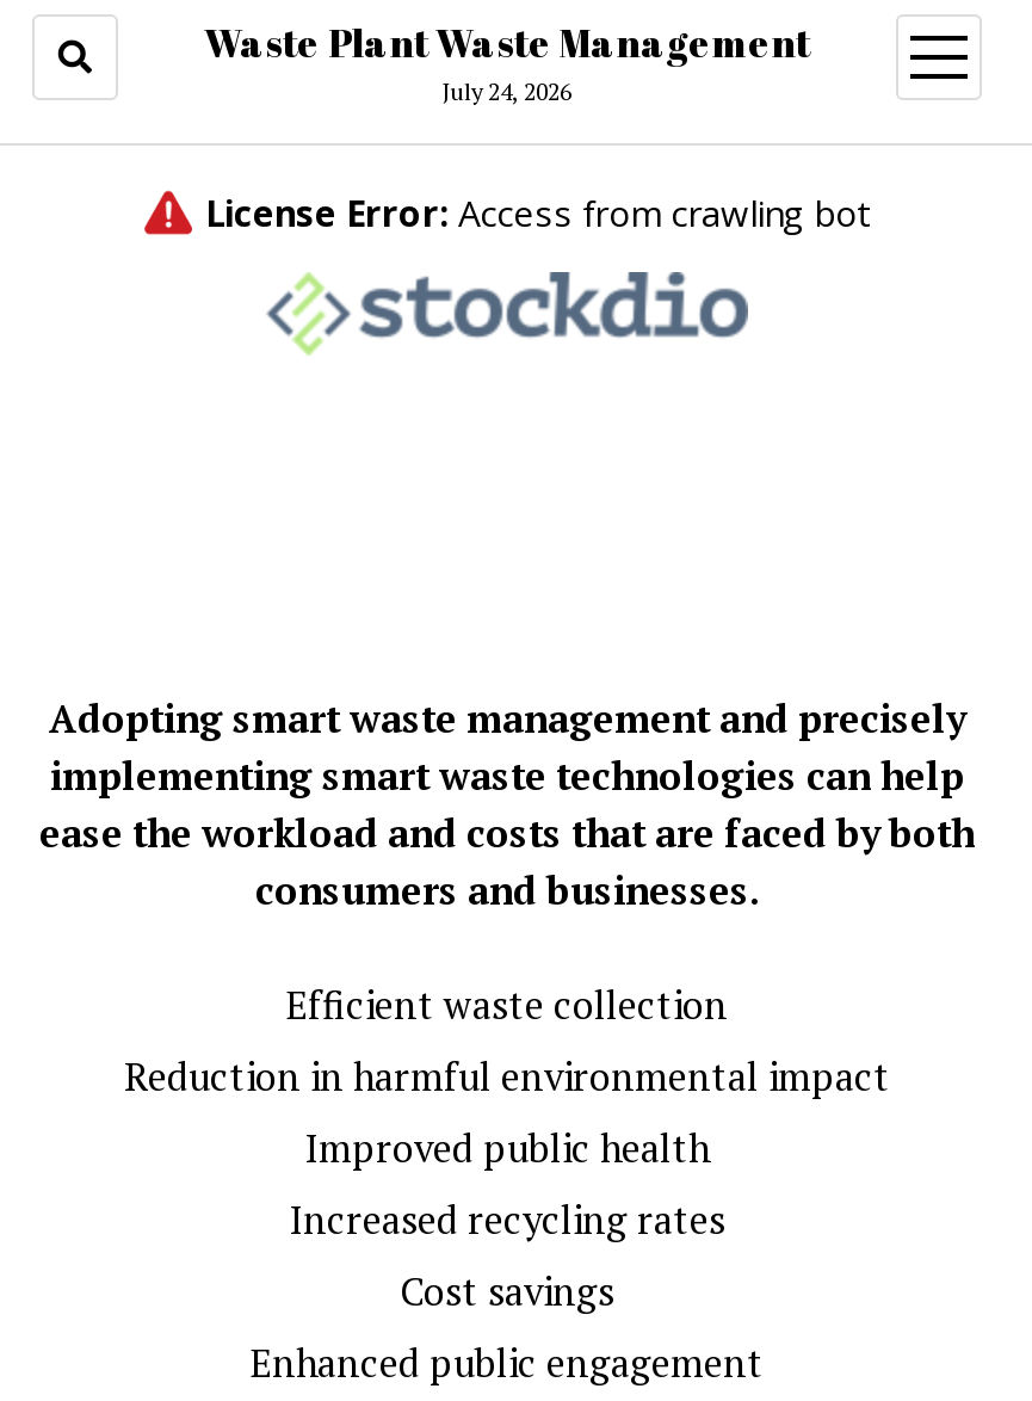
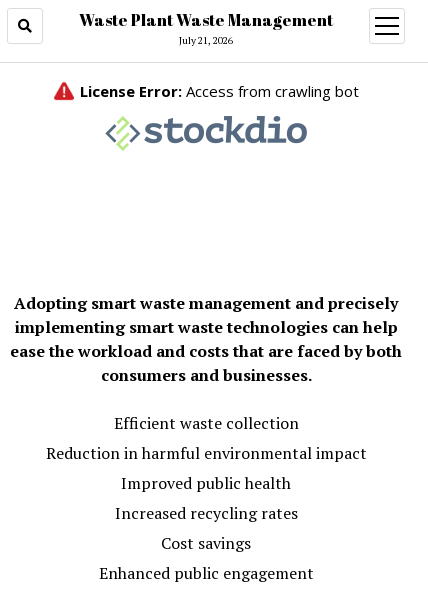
- July 24, 2026
+ July 21, 2026
